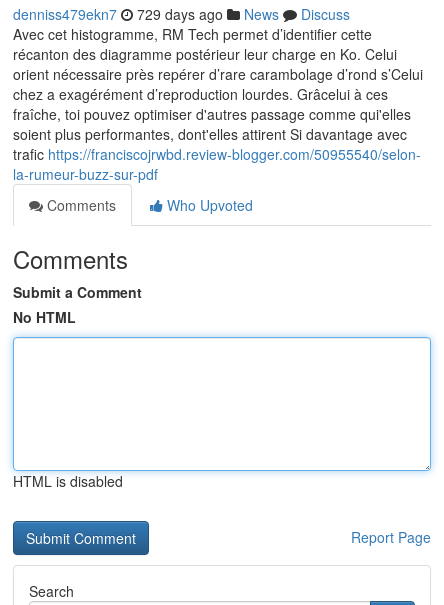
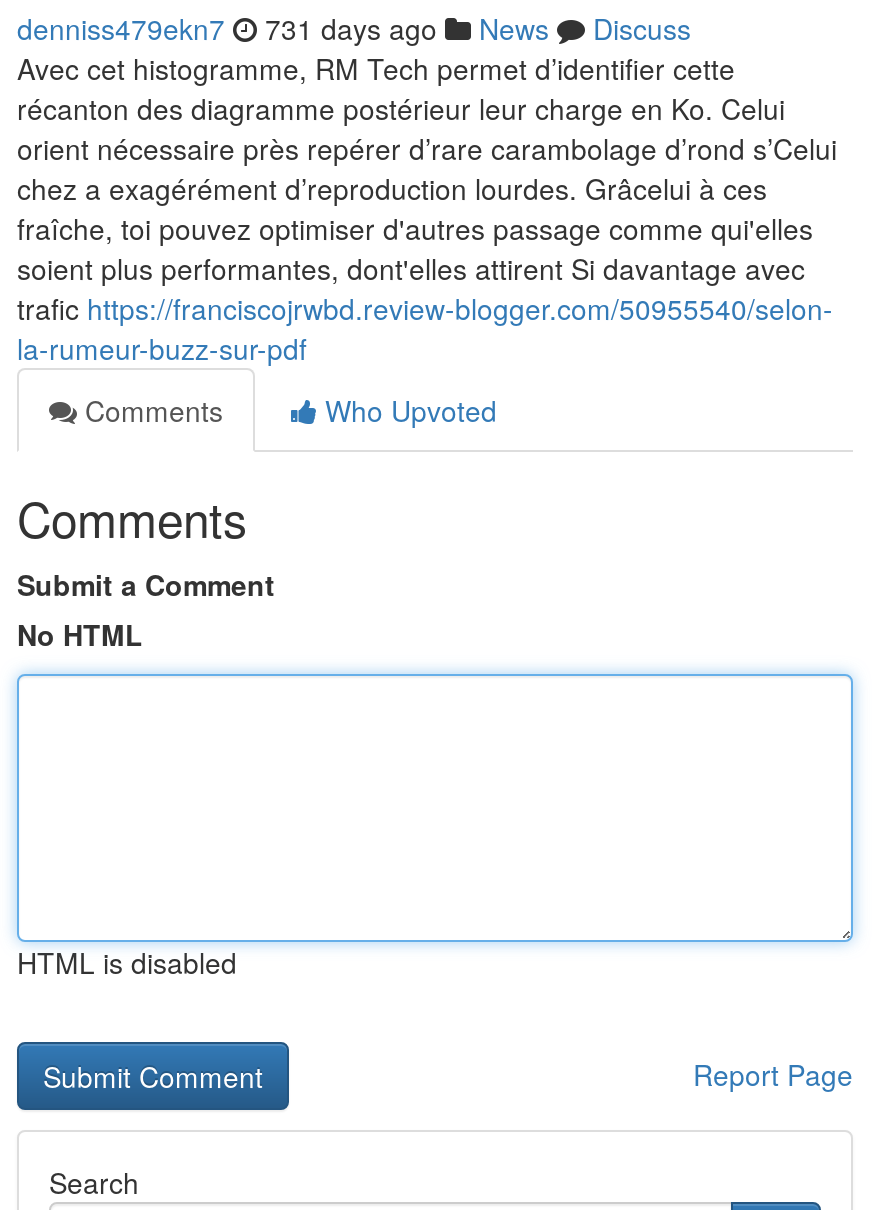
- denniss479ekn7 729 days ago News Discuss
+ denniss479ekn7 731 days ago News Discuss
